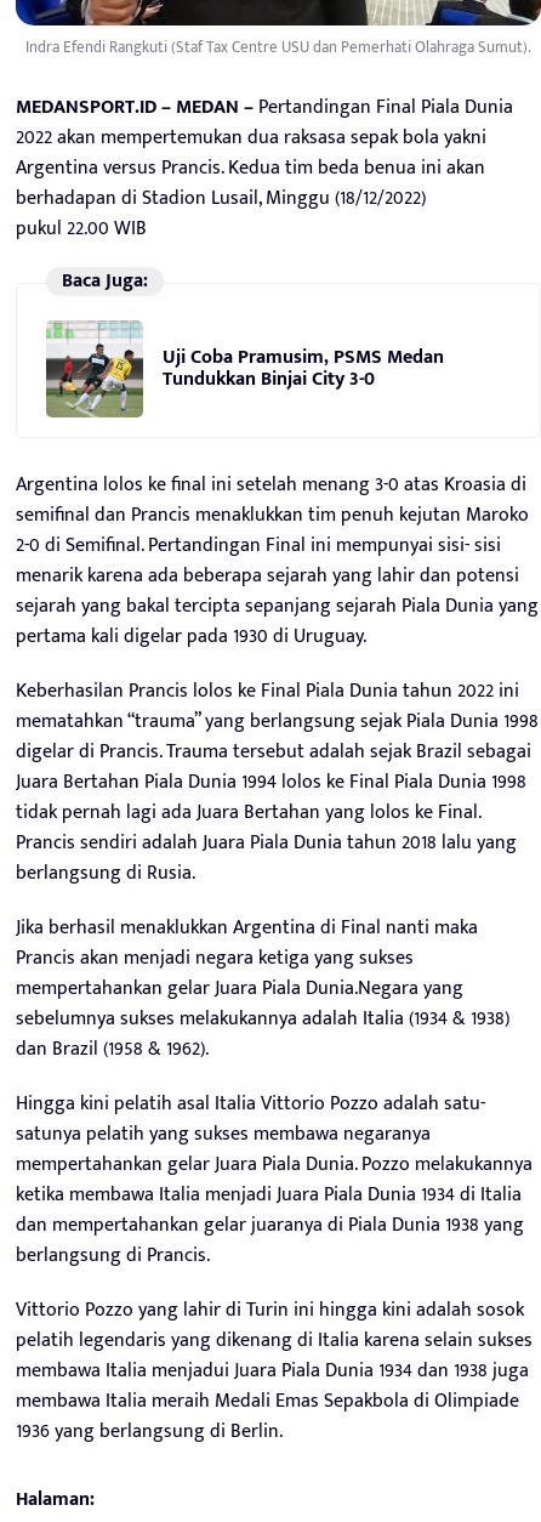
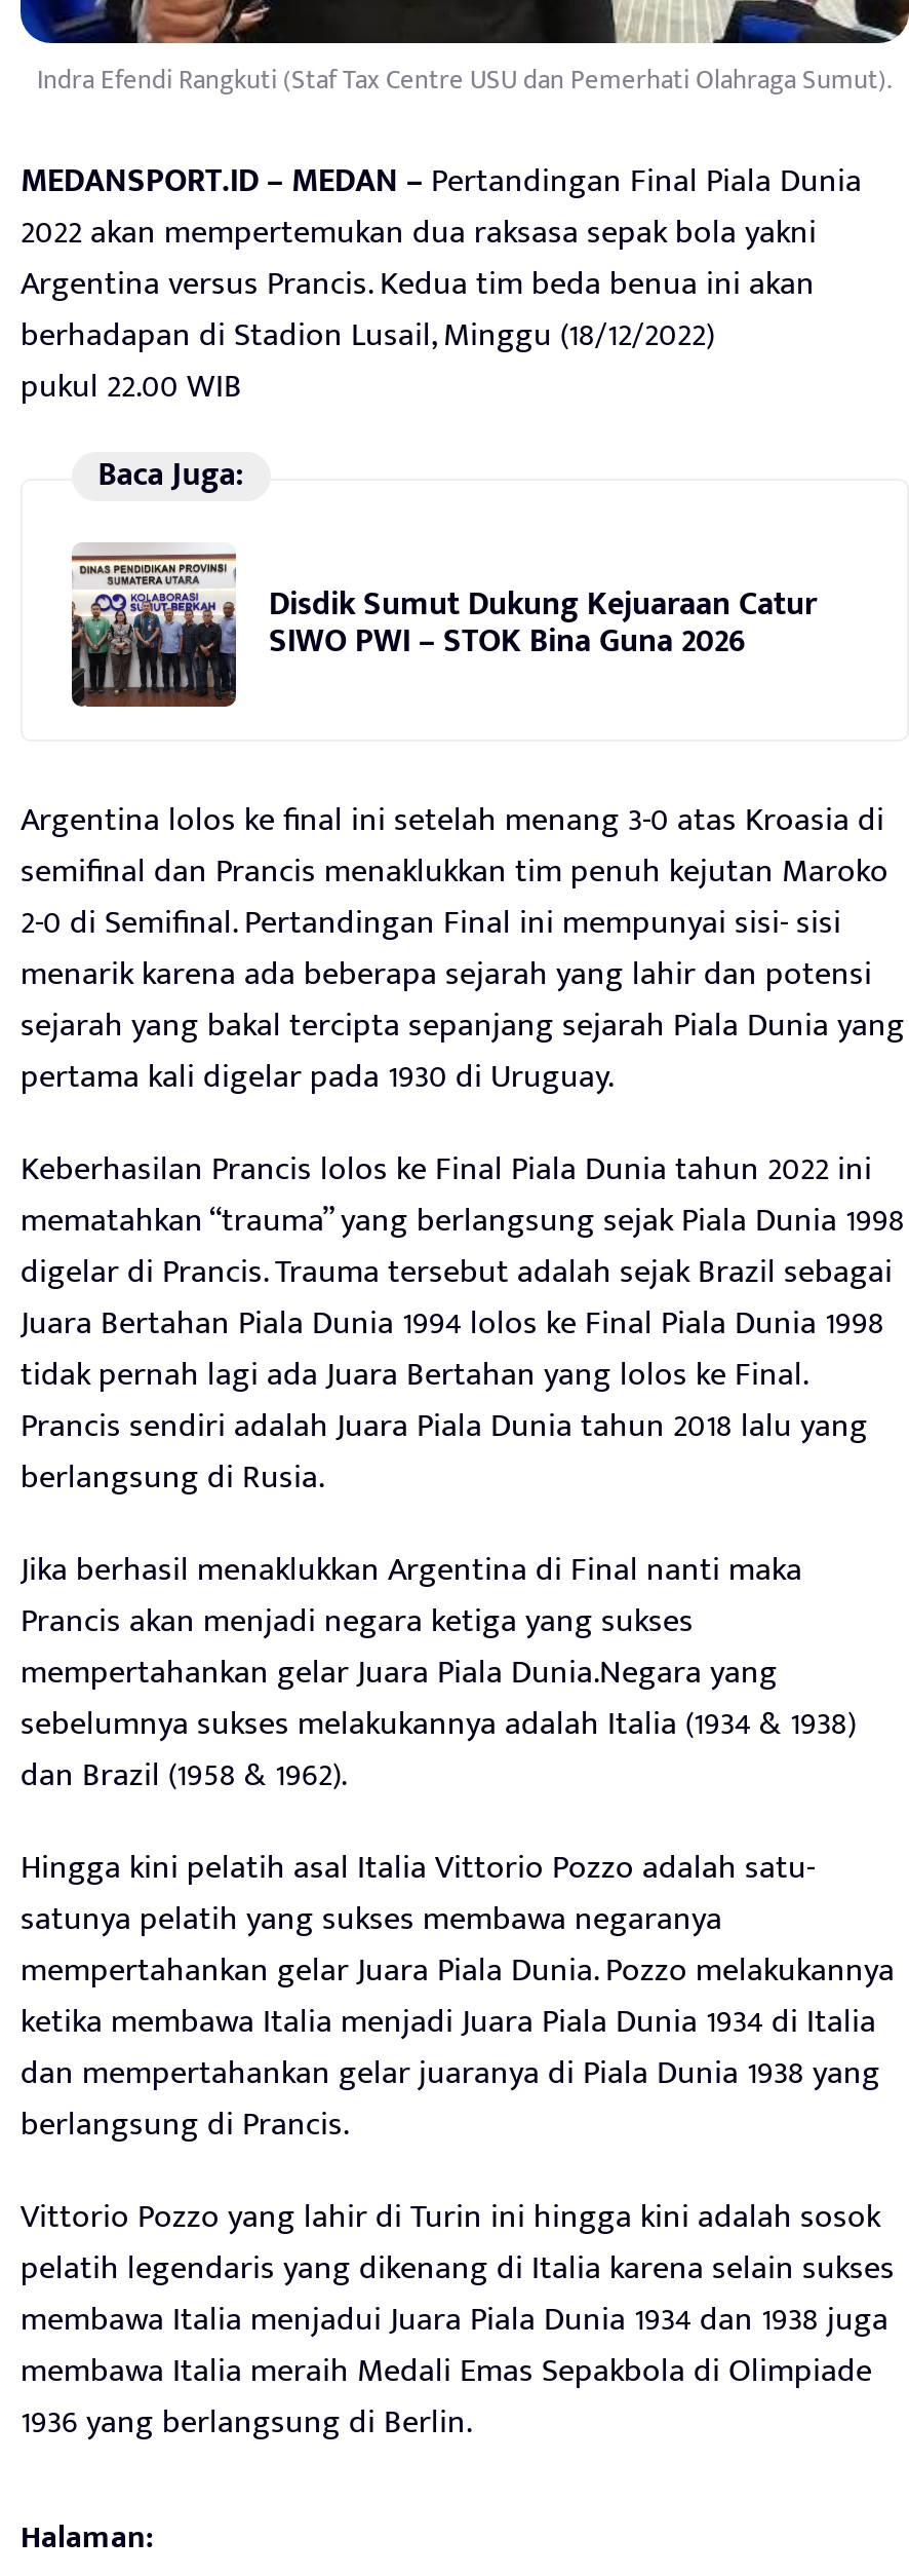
- [image]
- Uji Coba Pramusim, PSMS Medan
- Tundukkan Binjai City 3-0
+ [image]
+ Disdik Sumut Dukung Kejuaraan Catur
+ SIWO PWI – STOK Bina Guna 2026
